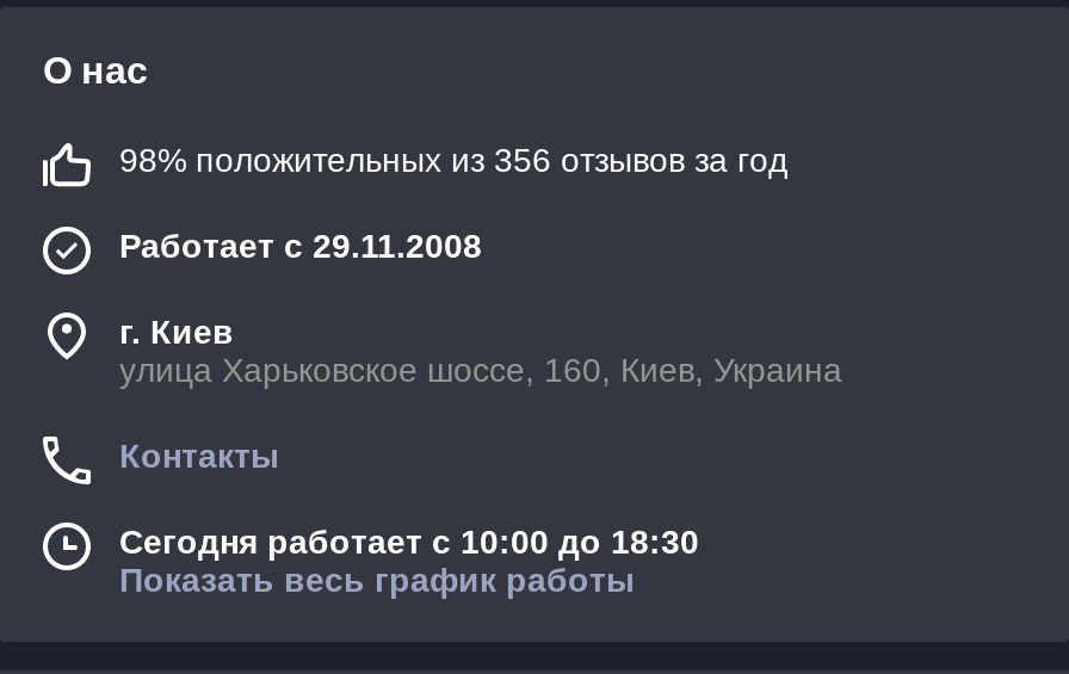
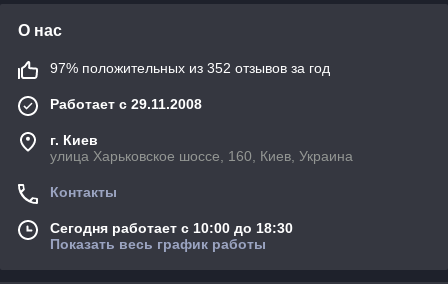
- 98% положительных из 356 отзывов за год
+ 97% положительных из 352 отзывов за год
